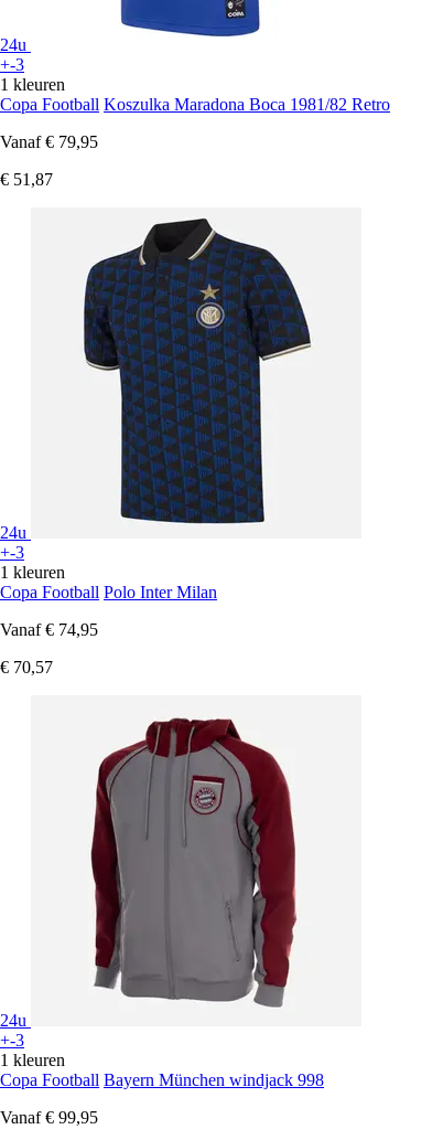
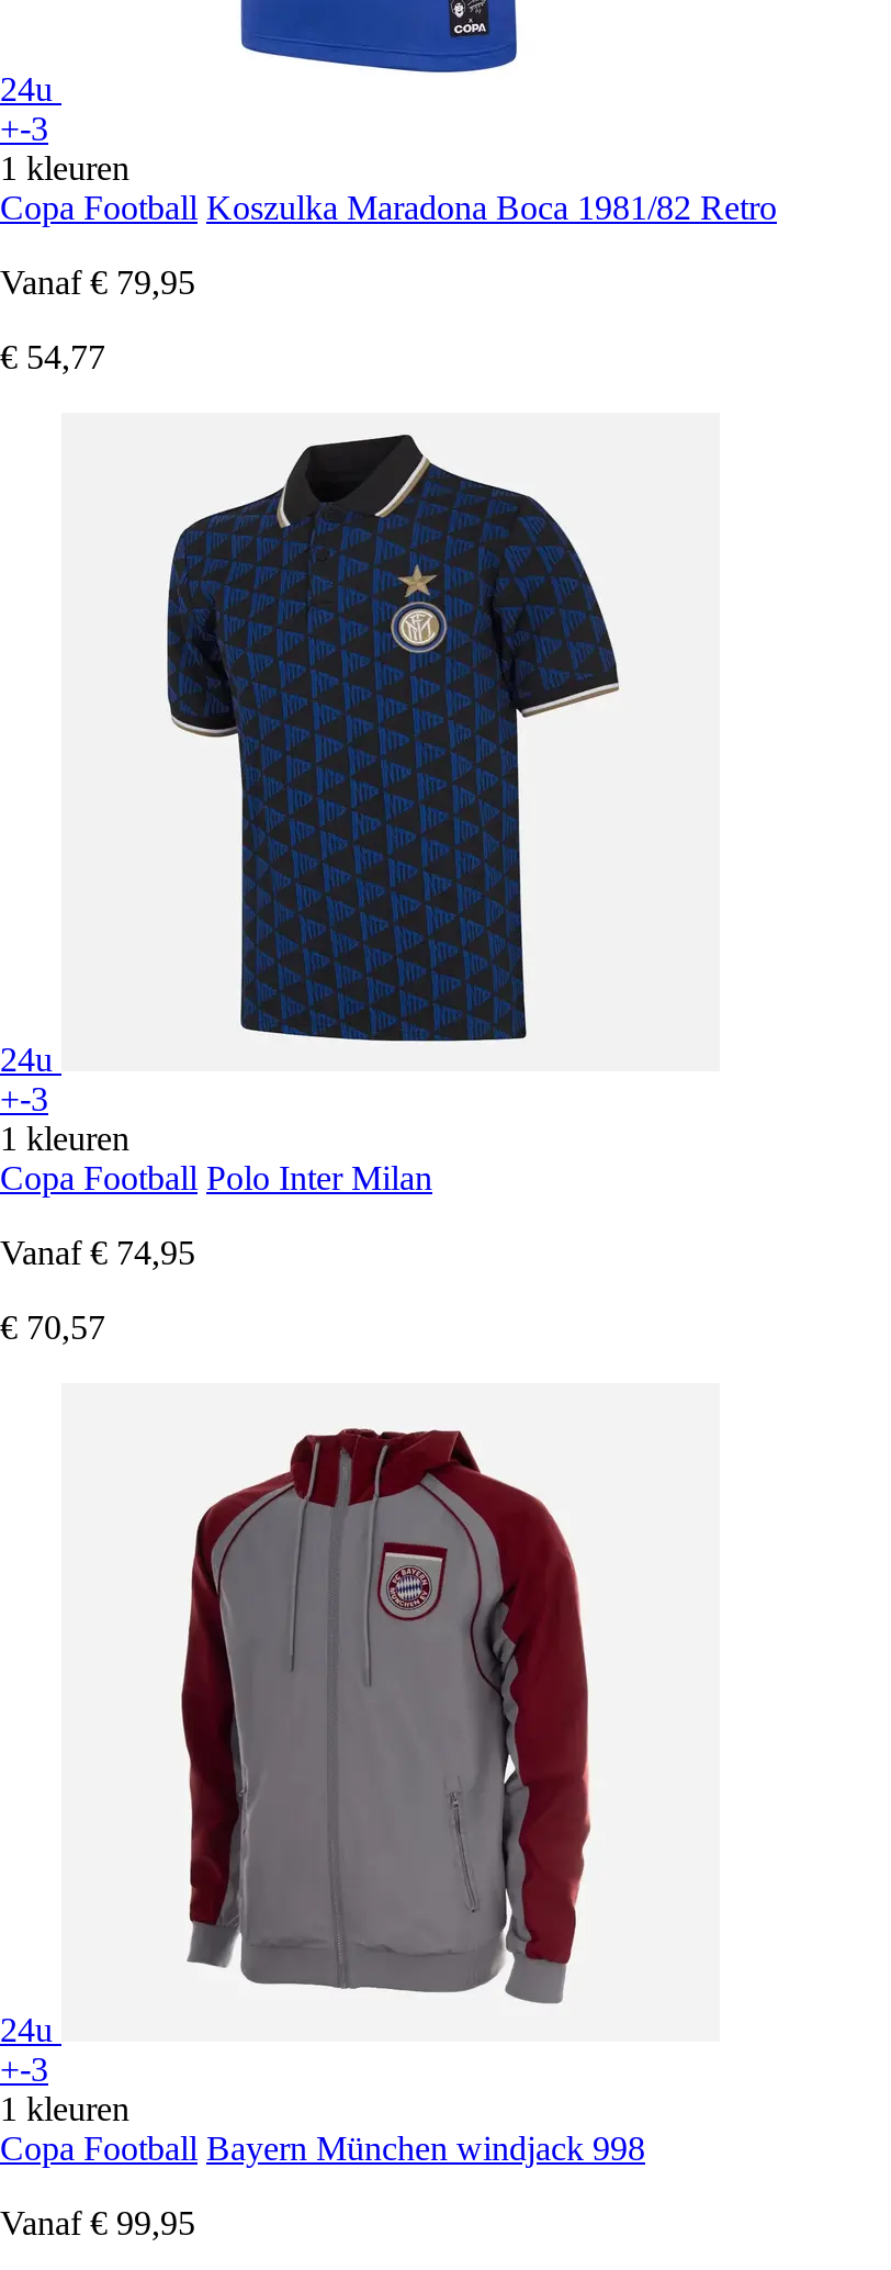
- € 51,87
+ € 54,77
